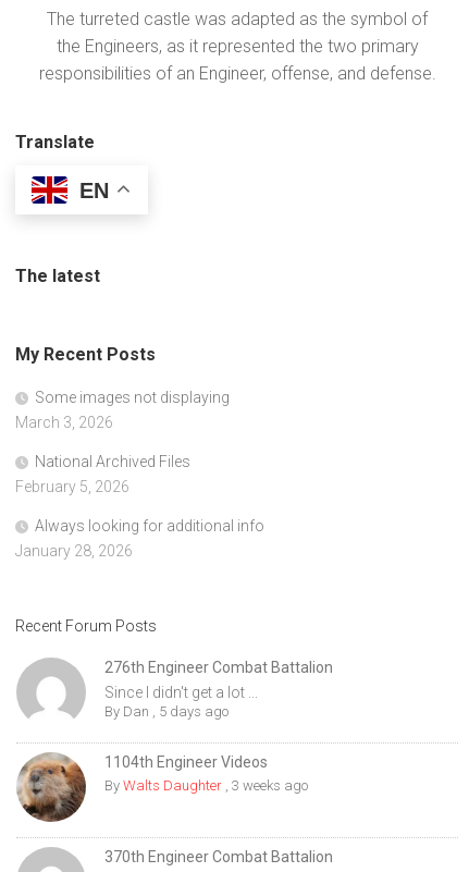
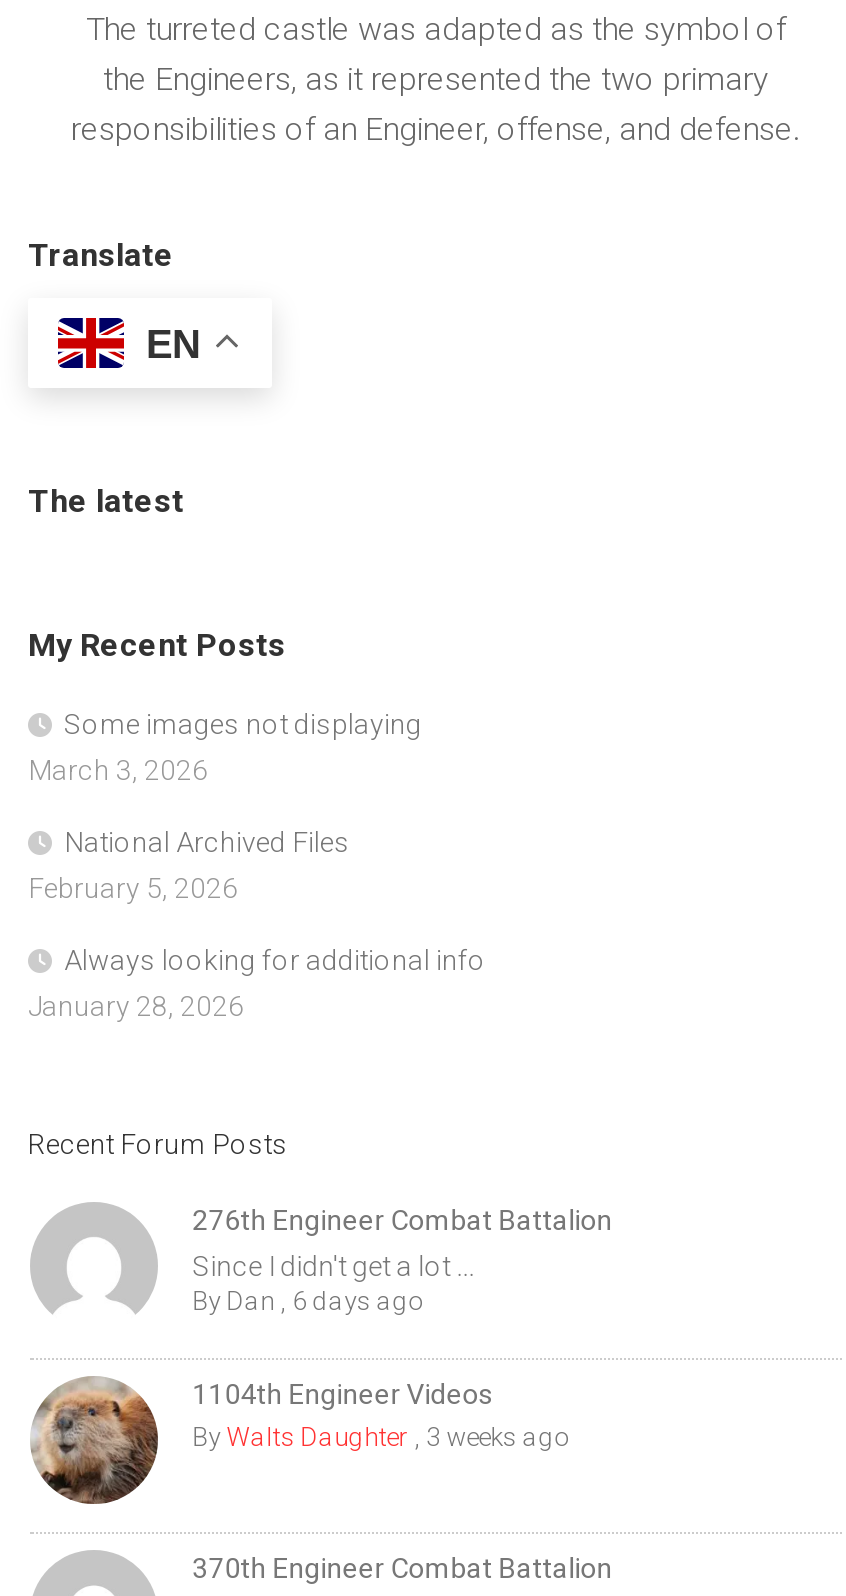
- By Dan, 5 days ago
+ By Dan, 6 days ago
